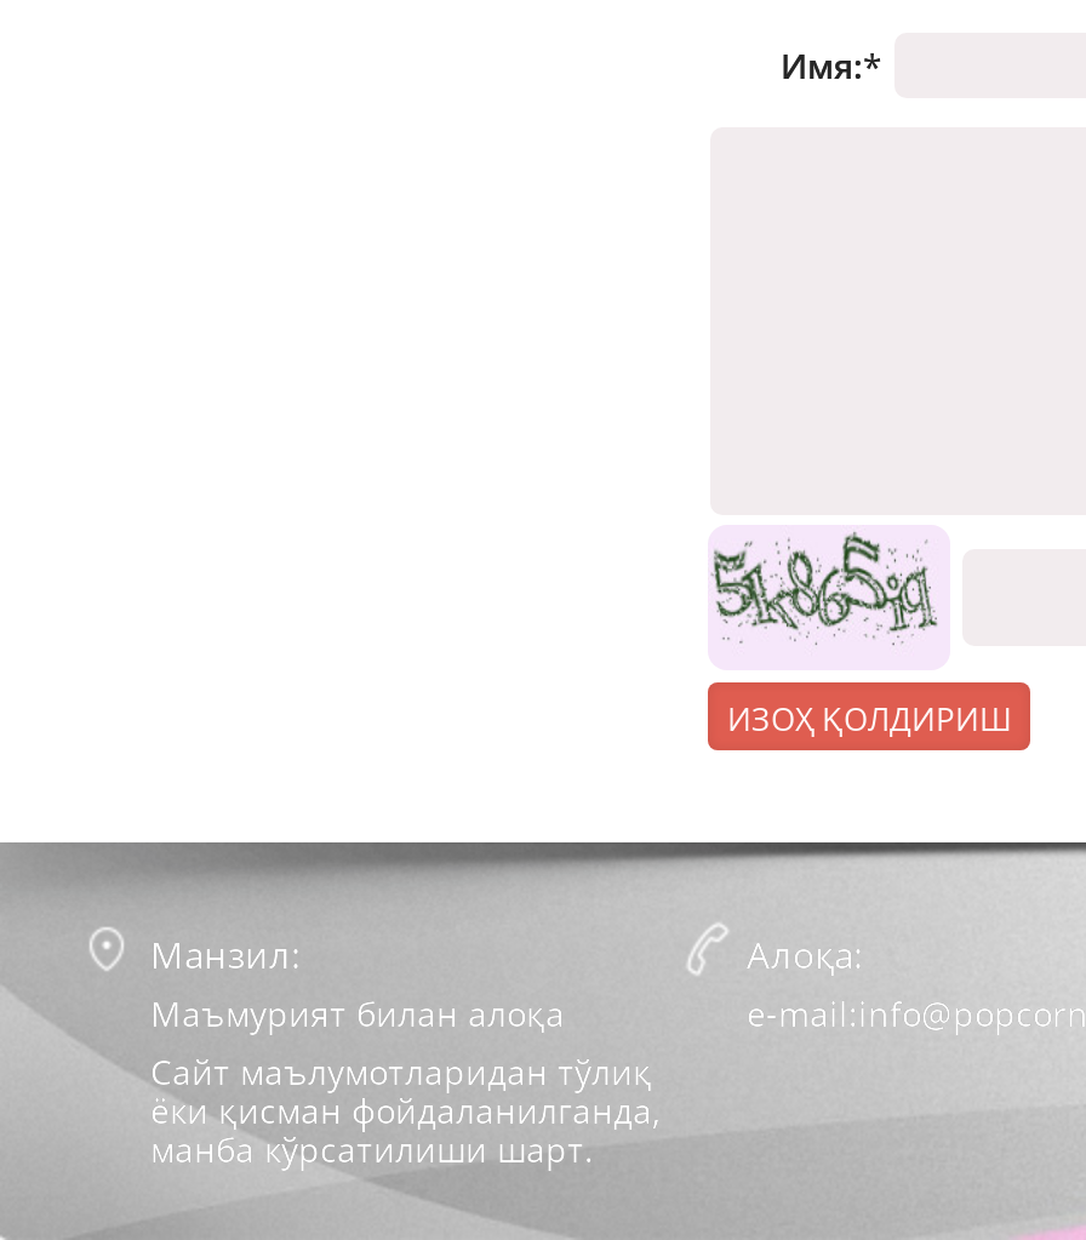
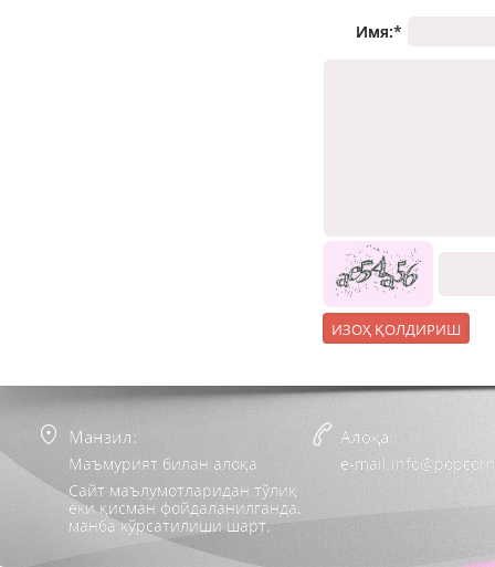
- [image]
+ [image]
